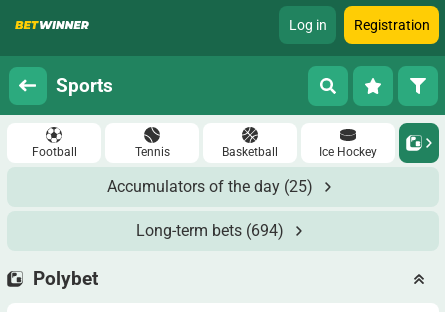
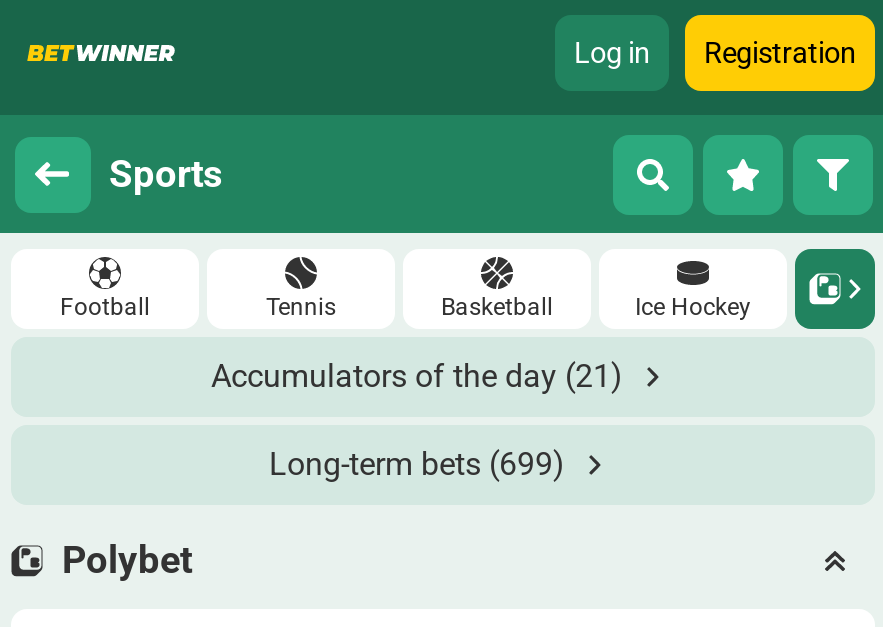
- Accumulators of the day (25)
+ Accumulators of the day (21)

- Long-term bets (694)
+ Long-term bets (699)
